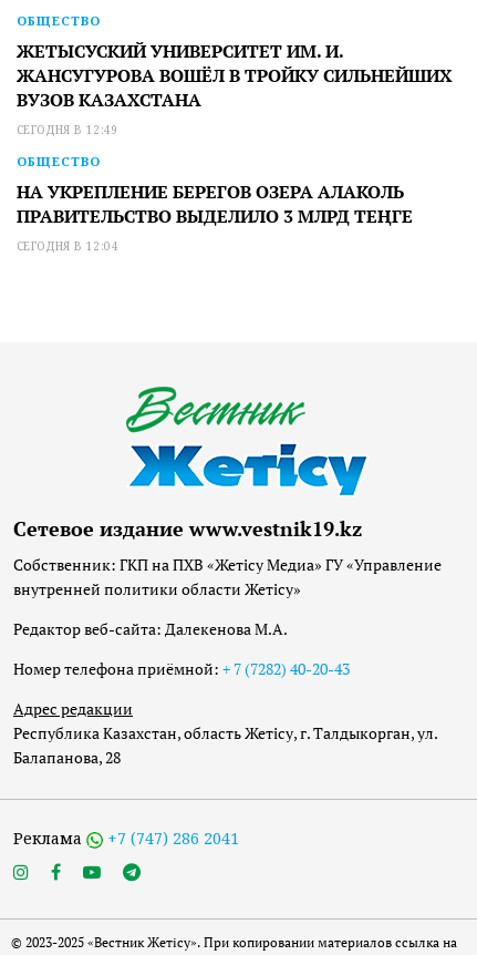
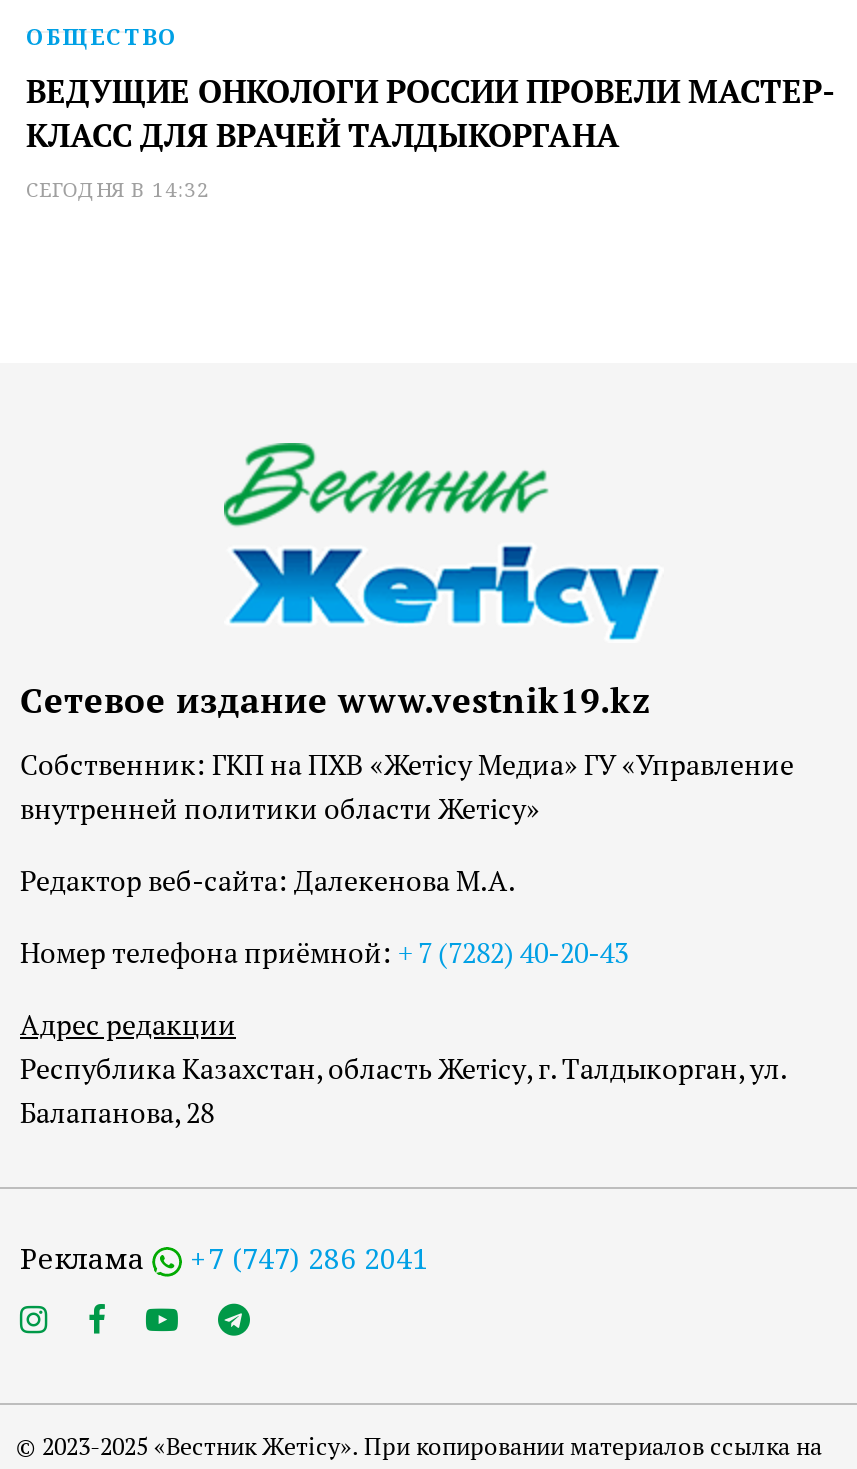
- ЖЕТЫСУСКИЙ УНИВЕРСИТЕТ ИМ. И.
- ЖАНСУГУРОВА ВОШЁЛ В ТРОЙКУ СИЛЬНЕЙШИХ
- ВУЗОВ КАЗАХСТАНА
- СЕГОДНЯ В 12:49
- ОБЩЕСТВО
- НА УКРЕПЛЕНИЕ БЕРЕГОВ ОЗЕРА АЛАКОЛЬ
- ПРАВИТЕЛЬСТВО ВЫДЕЛИЛО 3 МЛРД ТЕҢГЕ
- СЕГОДНЯ В 12:04
+ ВЕДУЩИЕ ОНКОЛОГИ РОССИИ ПРОВЕЛИ МАСТЕР-
+ КЛАСС ДЛЯ ВРАЧЕЙ ТАЛДЫКОРГАНА
+ СЕГОДНЯ В 14:32
